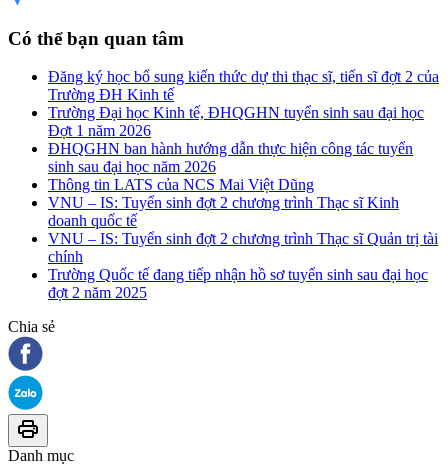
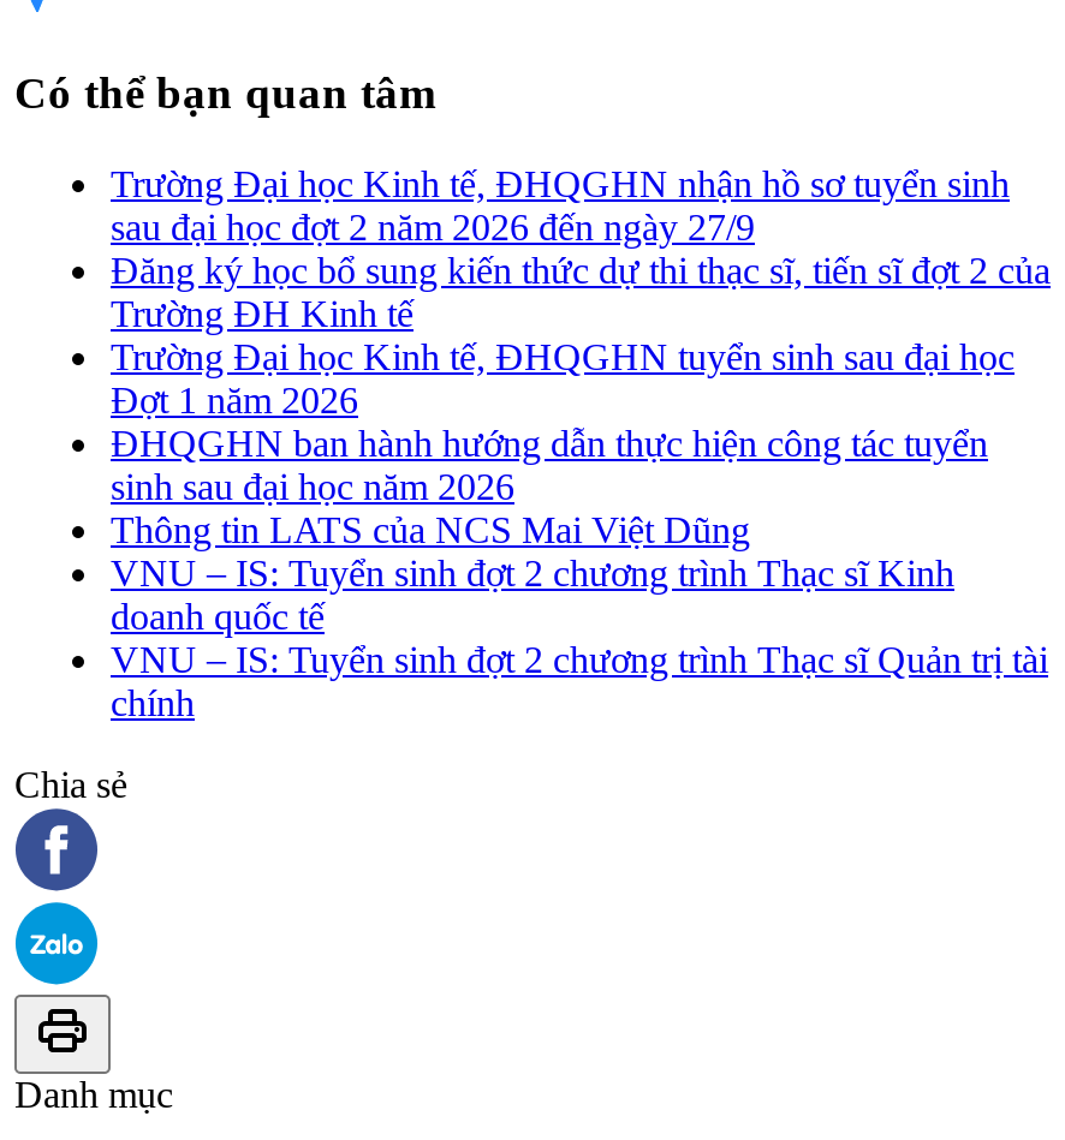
+ Trường Đại học Kinh tế, ĐHQGHN nhận hồ sơ tuyển sinh
+ sau đại học đợt 2 năm 2026 đến ngày 27/9

moved down: Đăng ký học bổ sung kiến thức dự thi thạc sĩ, tiến sĩ đợt 2 của | Trường ĐH Kinh tế | Trường Đại học Kinh tế, ĐHQGHN tuyển sinh sau đại học | ... | VNU – IS: Tuyển sinh đợt 2 chương trình Thạc sĩ Quản trị tài | chính

- Trường Quốc tế đang tiếp nhận hồ sơ tuyển sinh sau đại học
- đợt 2 năm 2025
